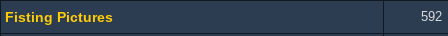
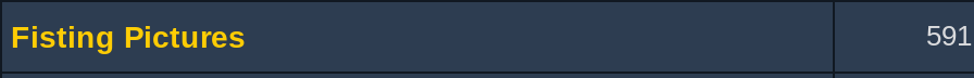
- 592
+ 591
